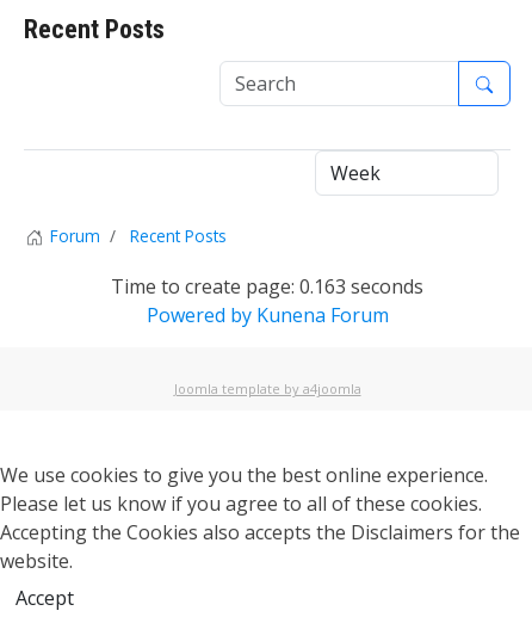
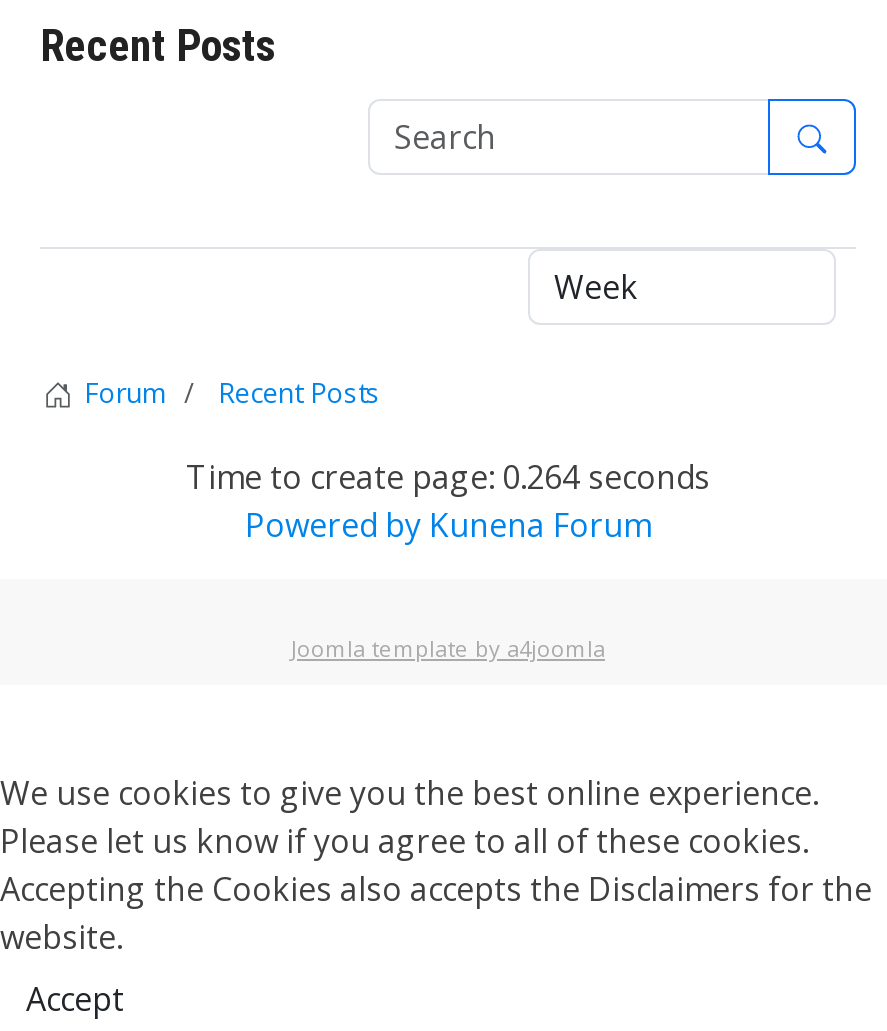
- Time to create page: 0.163 seconds
+ Time to create page: 0.264 seconds
